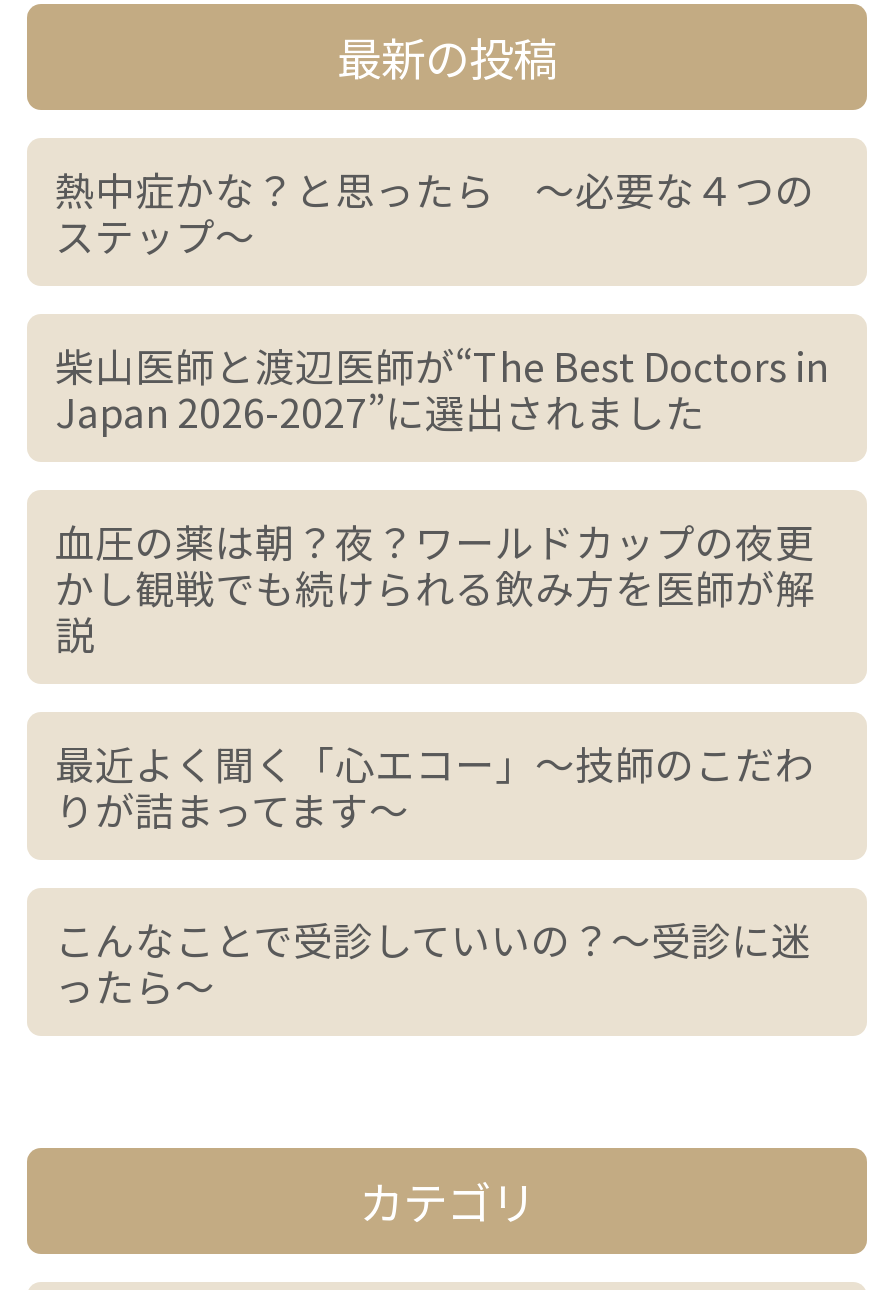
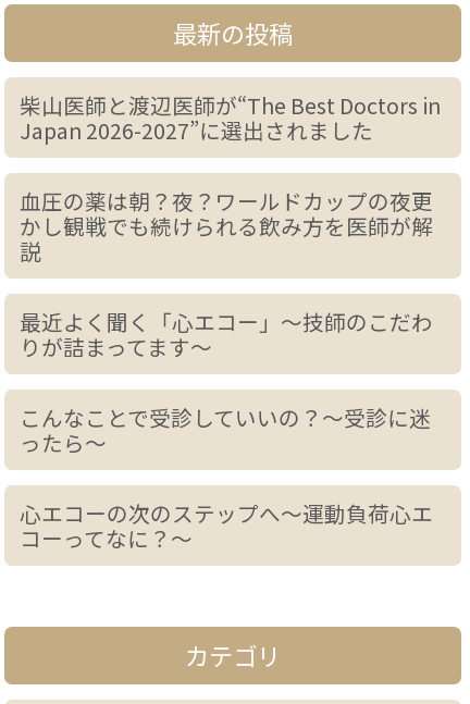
- 熱中症かな？と思ったら ～必要な４つの
- ステップ～

moved up: 柴山医師と渡辺医師が“The Best Doctors in | Japan 2026-2027”に選出されました | 血圧の薬は朝？夜？ワールドカップの夜更 | ... | こんなことで受診していいの？～受診に迷 | ったら～

+ 心エコーの次のステップへ～運動負荷心エ
+ コーってなに？～
